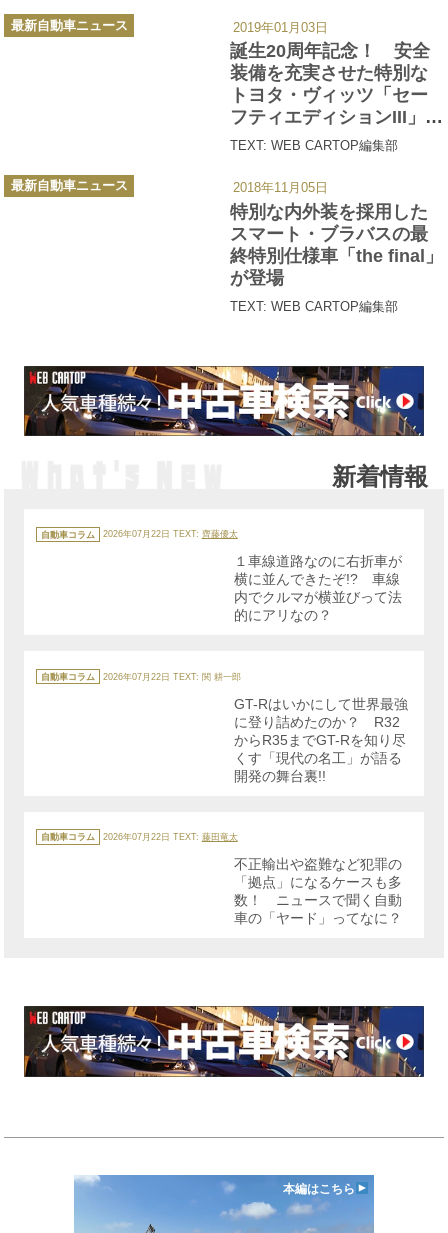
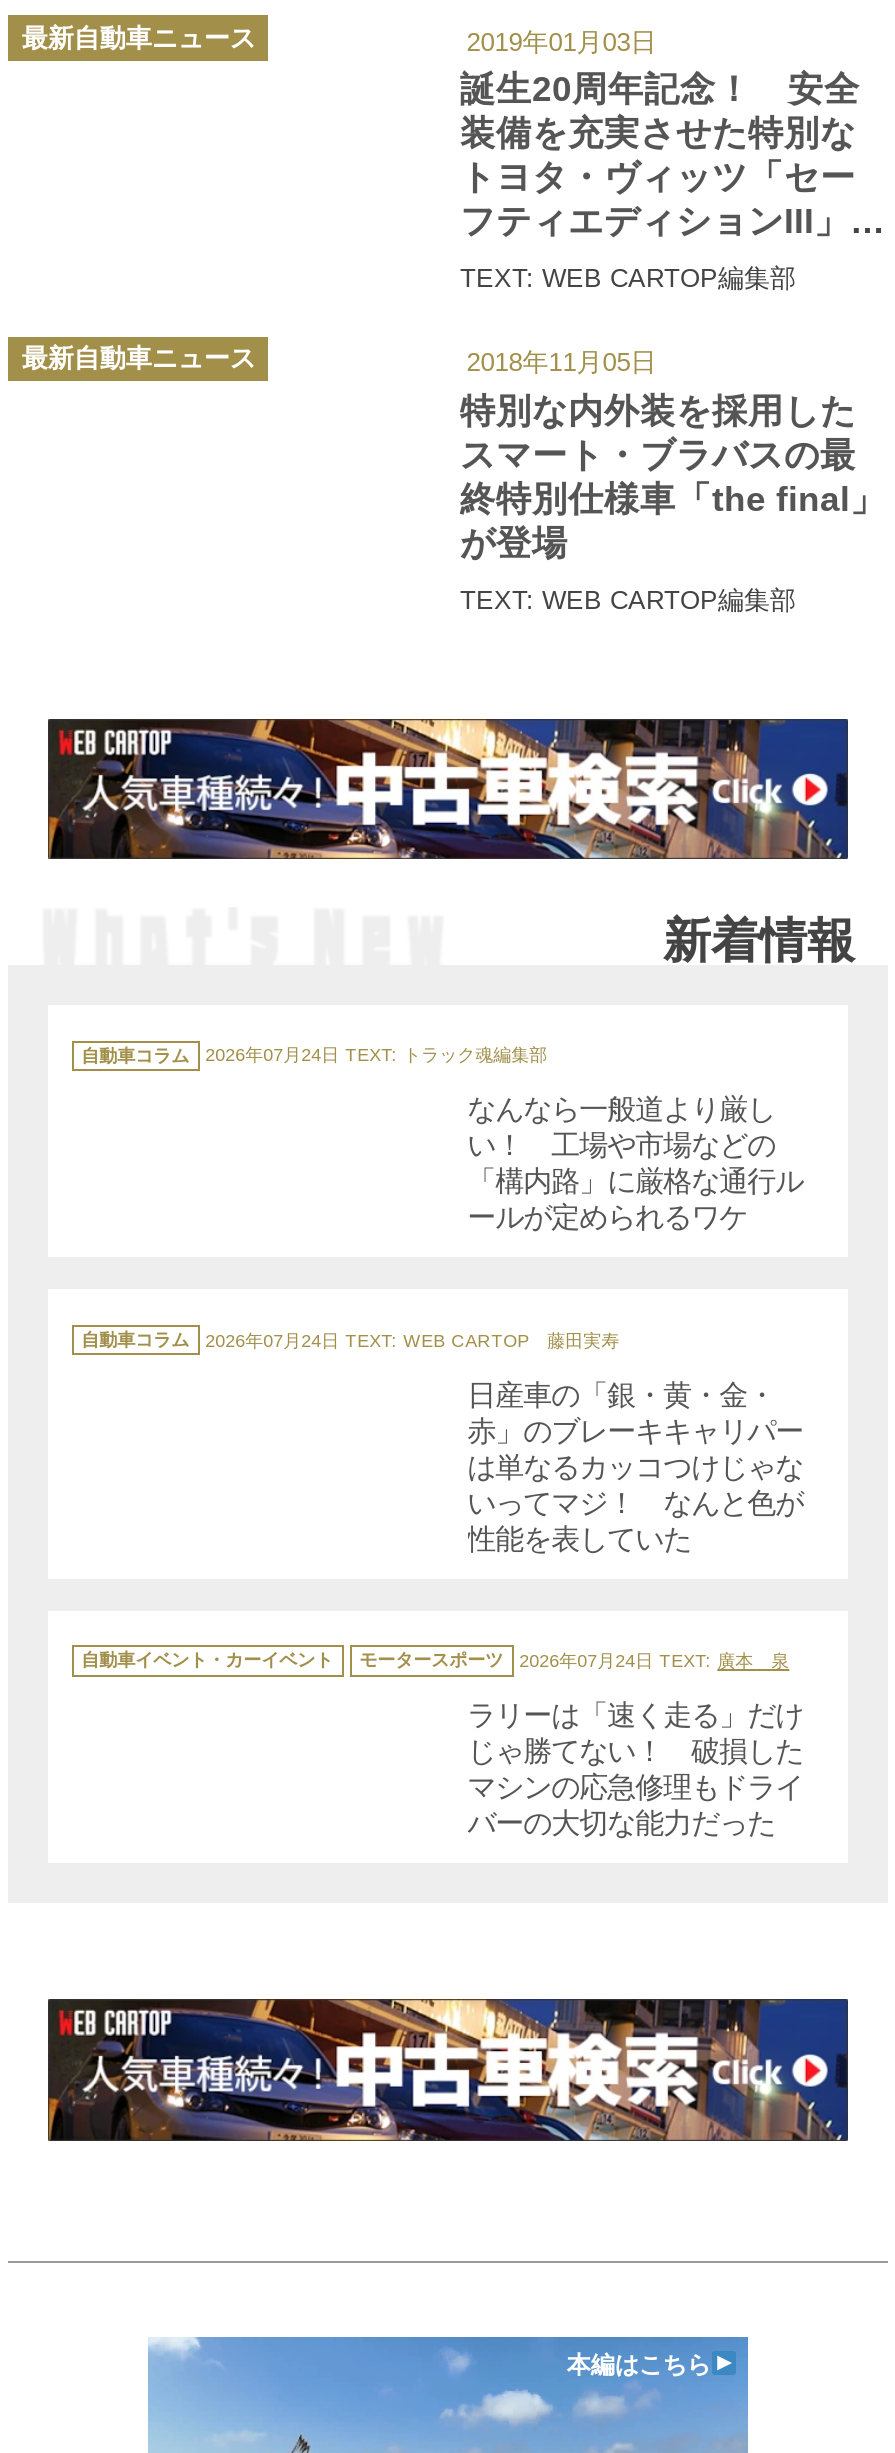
- 2026年07月22日 TEXT:齊藤優太
+ 2026年07月24日 TEXT: トラック魂編集部

- １車線道路なのに右折車が
- 横に並んできたぞ!? 車線
- 内でクルマが横並びって法
- 的にアリなの？
+ なんなら一般道より厳し
+ い！ 工場や市場などの
+ 「構内路」に厳格な通行ル
+ ールが定められるワケ

- 2026年07月22日 TEXT: 関 耕一郎
+ 2026年07月24日 TEXT: WEB CARTOP 藤田実寿

- GT-Rはいかにして世界最強
- に登り詰めたのか？ R32
- からR35までGT-Rを知り尽
- くす「現代の名工」が語る
- 開発の舞台裏!!
+ 日産車の「銀・黄・金・
+ 赤」のブレーキキャリパー
+ は単なるカッコつけじゃな
+ いってマジ！ なんと色が
+ 性能を表していた

- 自動車コラム
- 2026年07月22日 TEXT:藤田竜太
+ 自動車イベント・カーイベント
+ モータースポーツ
+ 2026年07月24日 TEXT:廣本 泉

- 不正輸出や盗難など犯罪の
- 「拠点」になるケースも多
- 数！ ニュースで聞く自動
- 車の「ヤード」ってなに？
+ ラリーは「速く走る」だけ
+ じゃ勝てない！ 破損した
+ マシンの応急修理もドライ
+ バーの大切な能力だった
